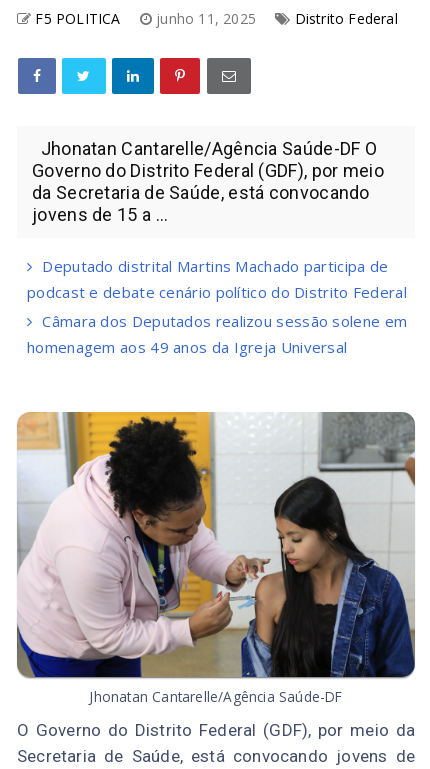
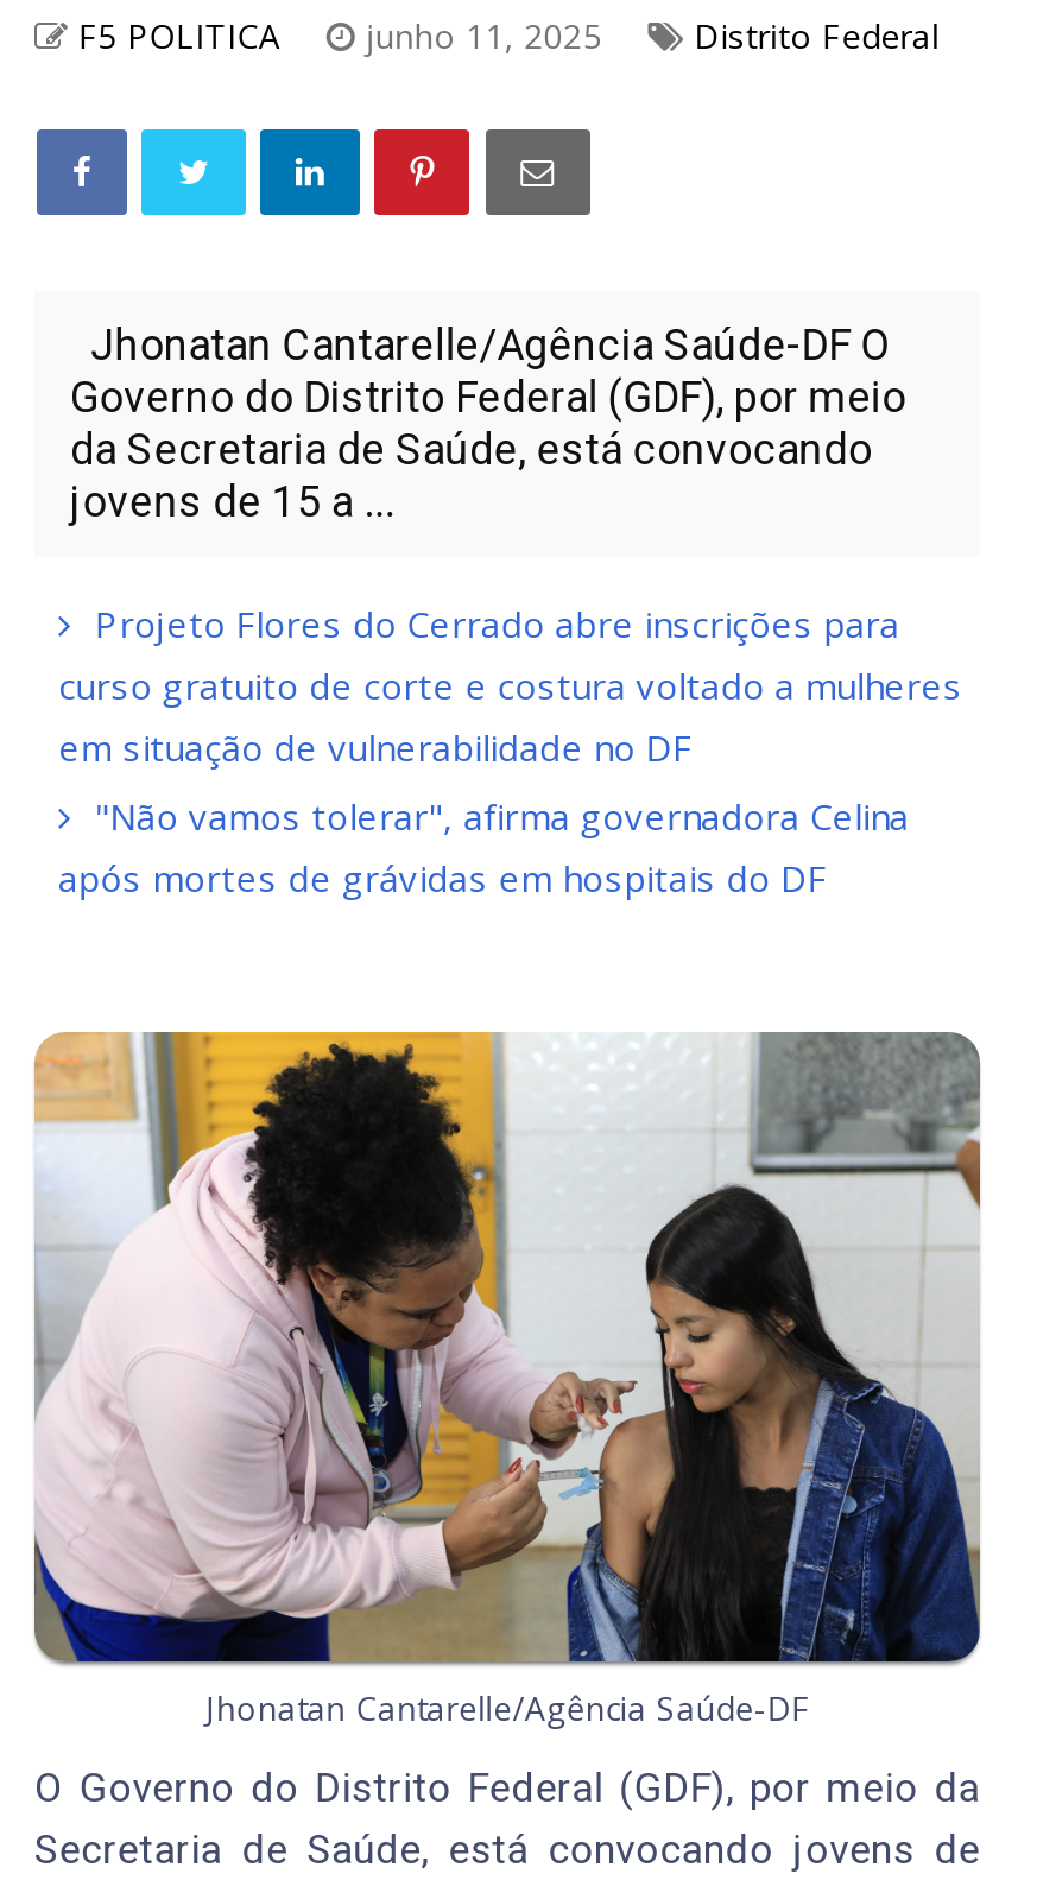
- Deputado distrital Martins Machado participa de
- podcast e debate cenário político do Distrito Federal
- Câmara dos Deputados realizou sessão solene em
- homenagem aos 49 anos da Igreja Universal
+ Projeto Flores do Cerrado abre inscrições para
+ curso gratuito de corte e costura voltado a mulheres
+ em situação de vulnerabilidade no DF
+ "Não vamos tolerar", afirma governadora Celina
+ após mortes de grávidas em hospitais do DF
